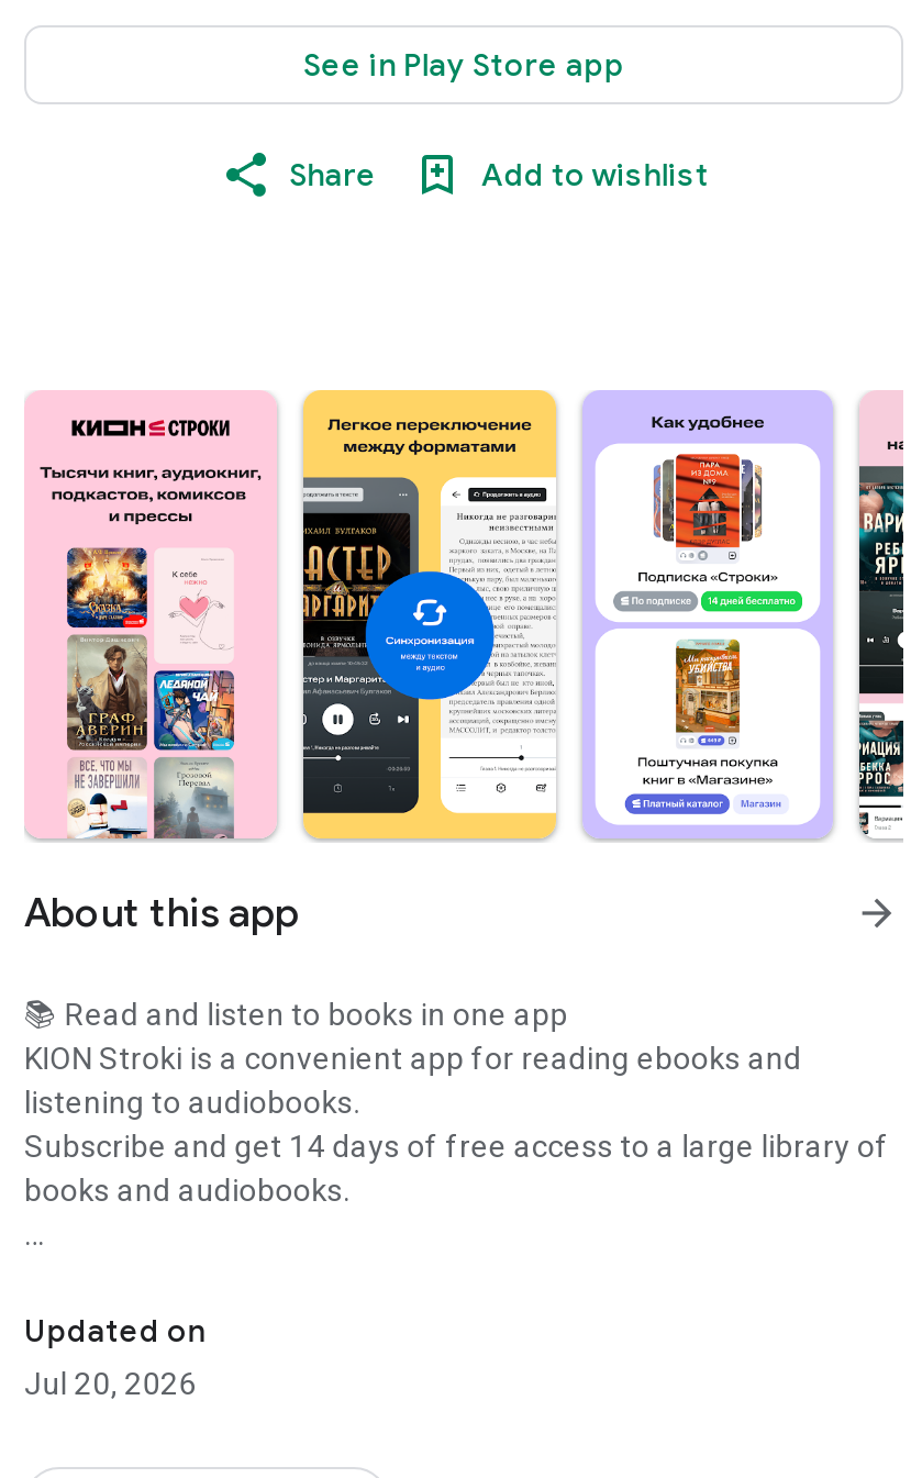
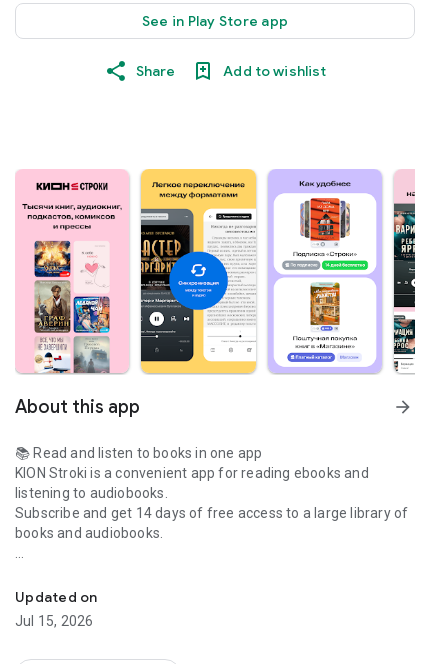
- Jul 20, 2026
+ Jul 15, 2026
